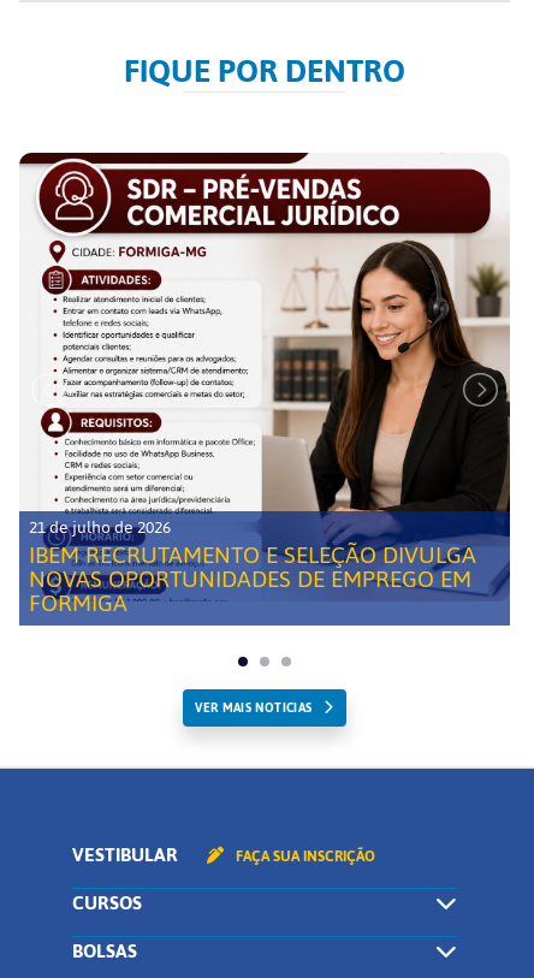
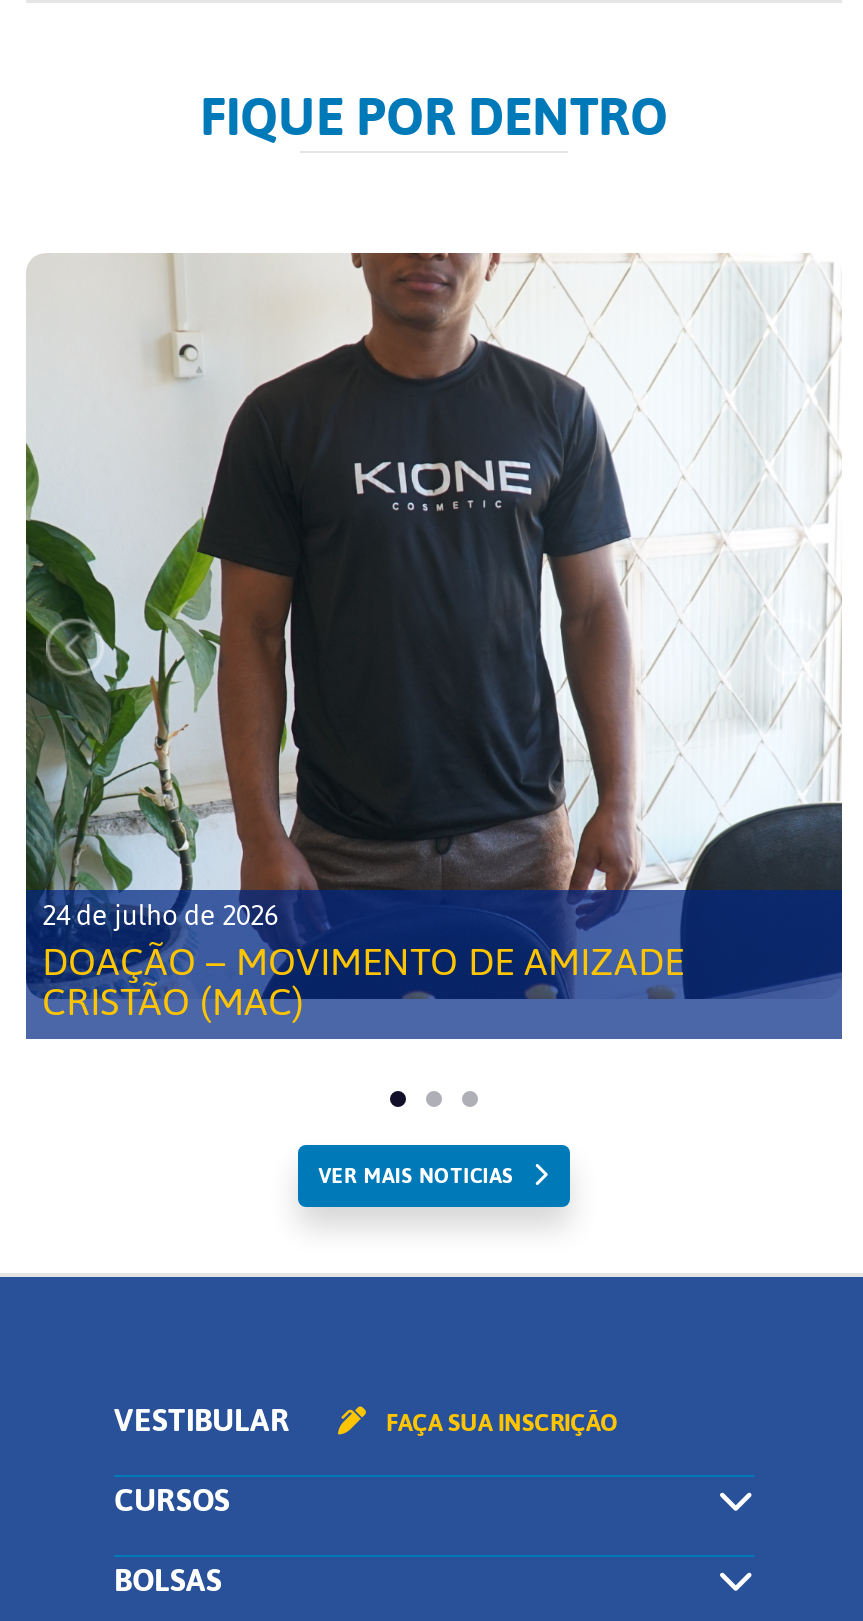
- [image]
- 21 de julho de 2026
- IBEM RECRUTAMENTO E SELEÇÃO DIVULGA
- NOVAS OPORTUNIDADES DE EMPREGO EM
- FORMIGA
+ [image]
+ 24 de julho de 2026
+ DOAÇÃO – MOVIMENTO DE AMIZADE
+ CRISTÃO (MAC)
